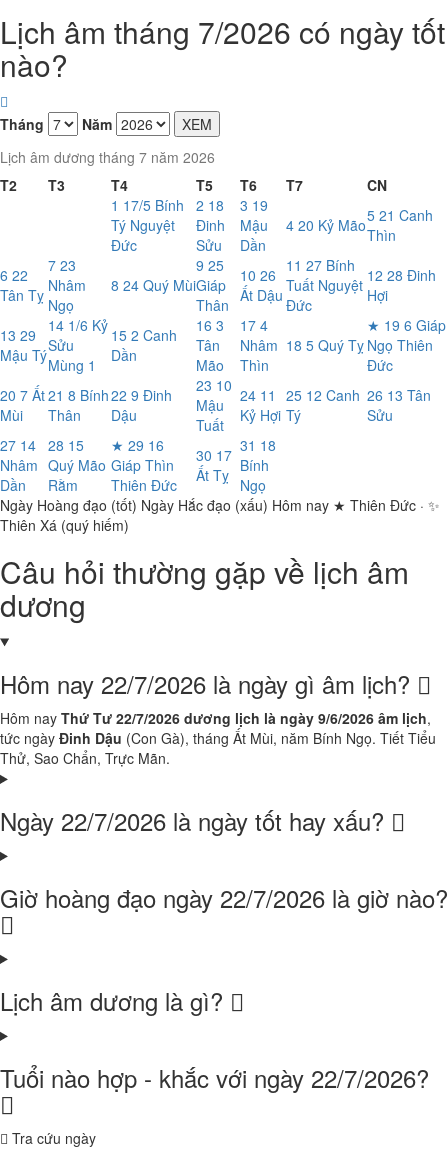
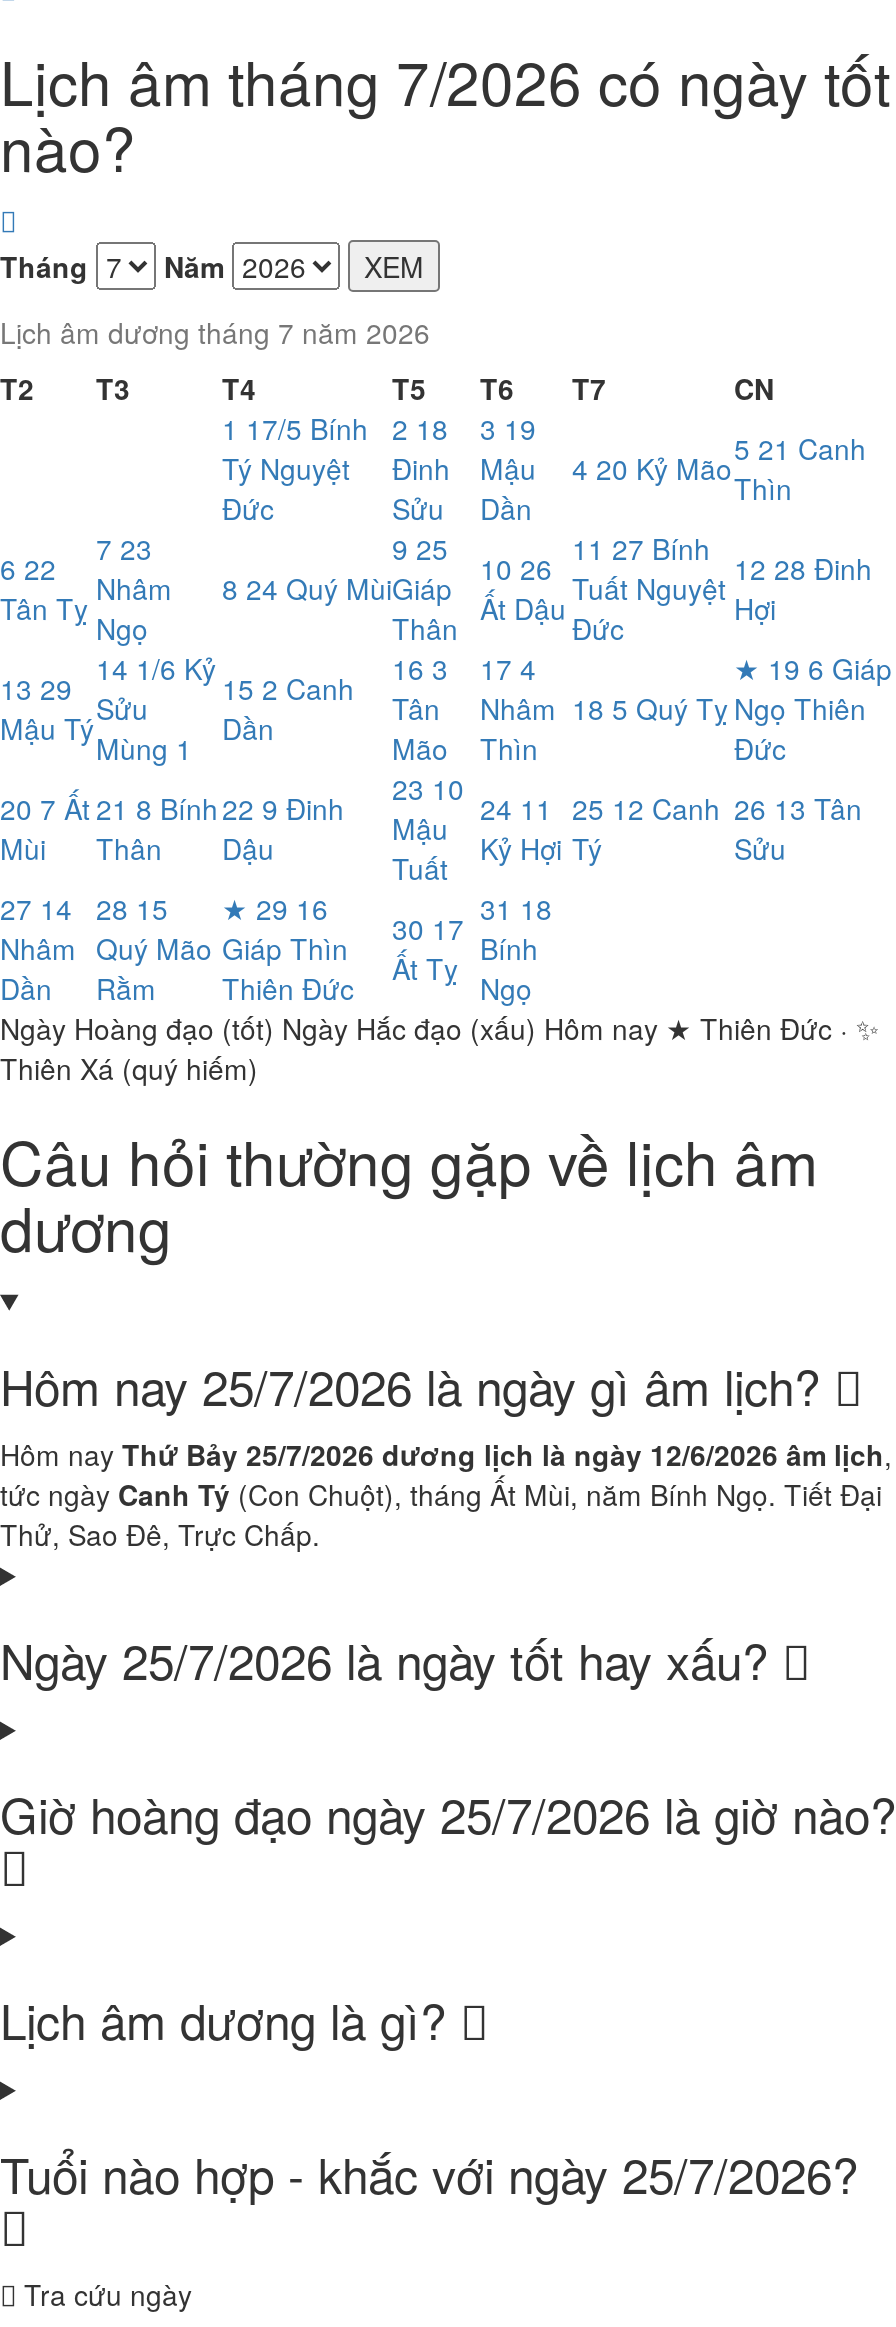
- Hôm nay 22/7/2026 là ngày gì âm lịch?
+ Hôm nay 25/7/2026 là ngày gì âm lịch?

- Hôm nay Thứ Tư 22/7/2026 dương lịch là ngày 9/6/2026 âm lịch,
+ Hôm nay Thứ Bảy 25/7/2026 dương lịch là ngày 12/6/2026 âm lịch,

- tức ngày Đinh Dậu (Con Gà), tháng Ất Mùi, năm Bính Ngọ. Tiết Tiểu
+ tức ngày Canh Tý (Con Chuột), tháng Ất Mùi, năm Bính Ngọ. Tiết Đại

- Thử, Sao Chẩn, Trực Mãn.
+ Thử, Sao Đê, Trực Chấp.

- Ngày 22/7/2026 là ngày tốt hay xấu?
+ Ngày 25/7/2026 là ngày tốt hay xấu?

- Giờ hoàng đạo ngày 22/7/2026 là giờ nào?
+ Giờ hoàng đạo ngày 25/7/2026 là giờ nào?

- Tuổi nào hợp - khắc với ngày 22/7/2026?
+ Tuổi nào hợp - khắc với ngày 25/7/2026?
